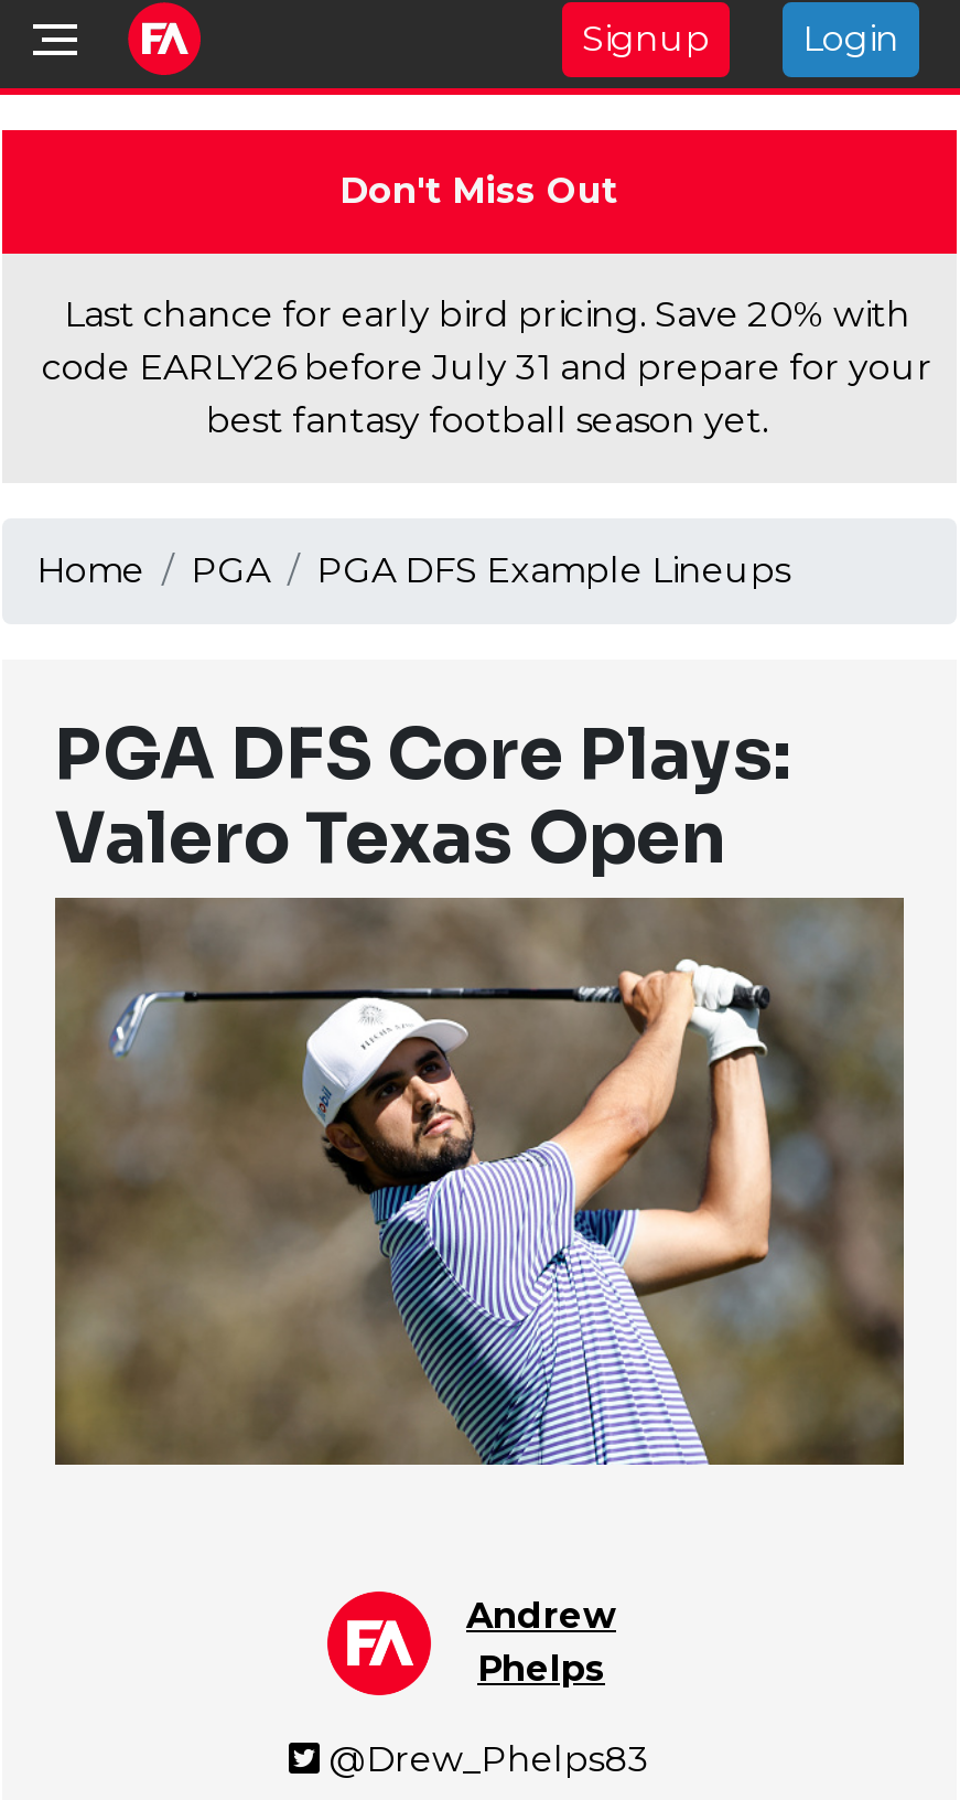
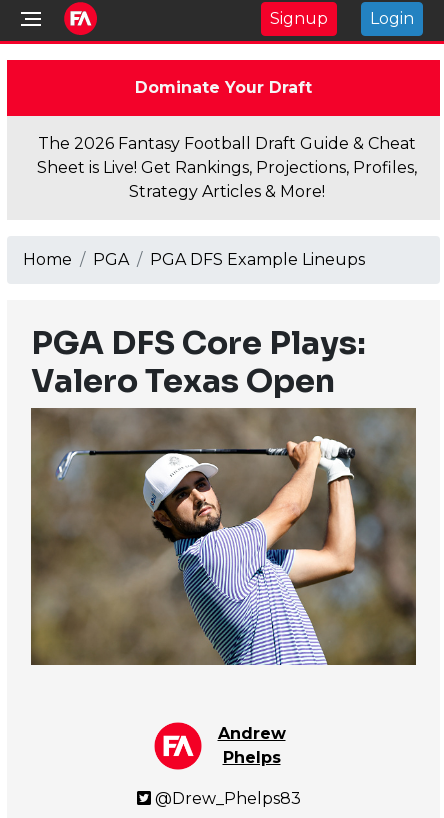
- Don't Miss Out
+ Dominate Your Draft

- Last chance for early bird pricing. Save 20% with
- code EARLY26 before July 31 and prepare for your
- best fantasy football season yet.
+ The 2026 Fantasy Football Draft Guide & Cheat
+ Sheet is Live! Get Rankings, Projections, Profiles,
+ Strategy Articles & More!
